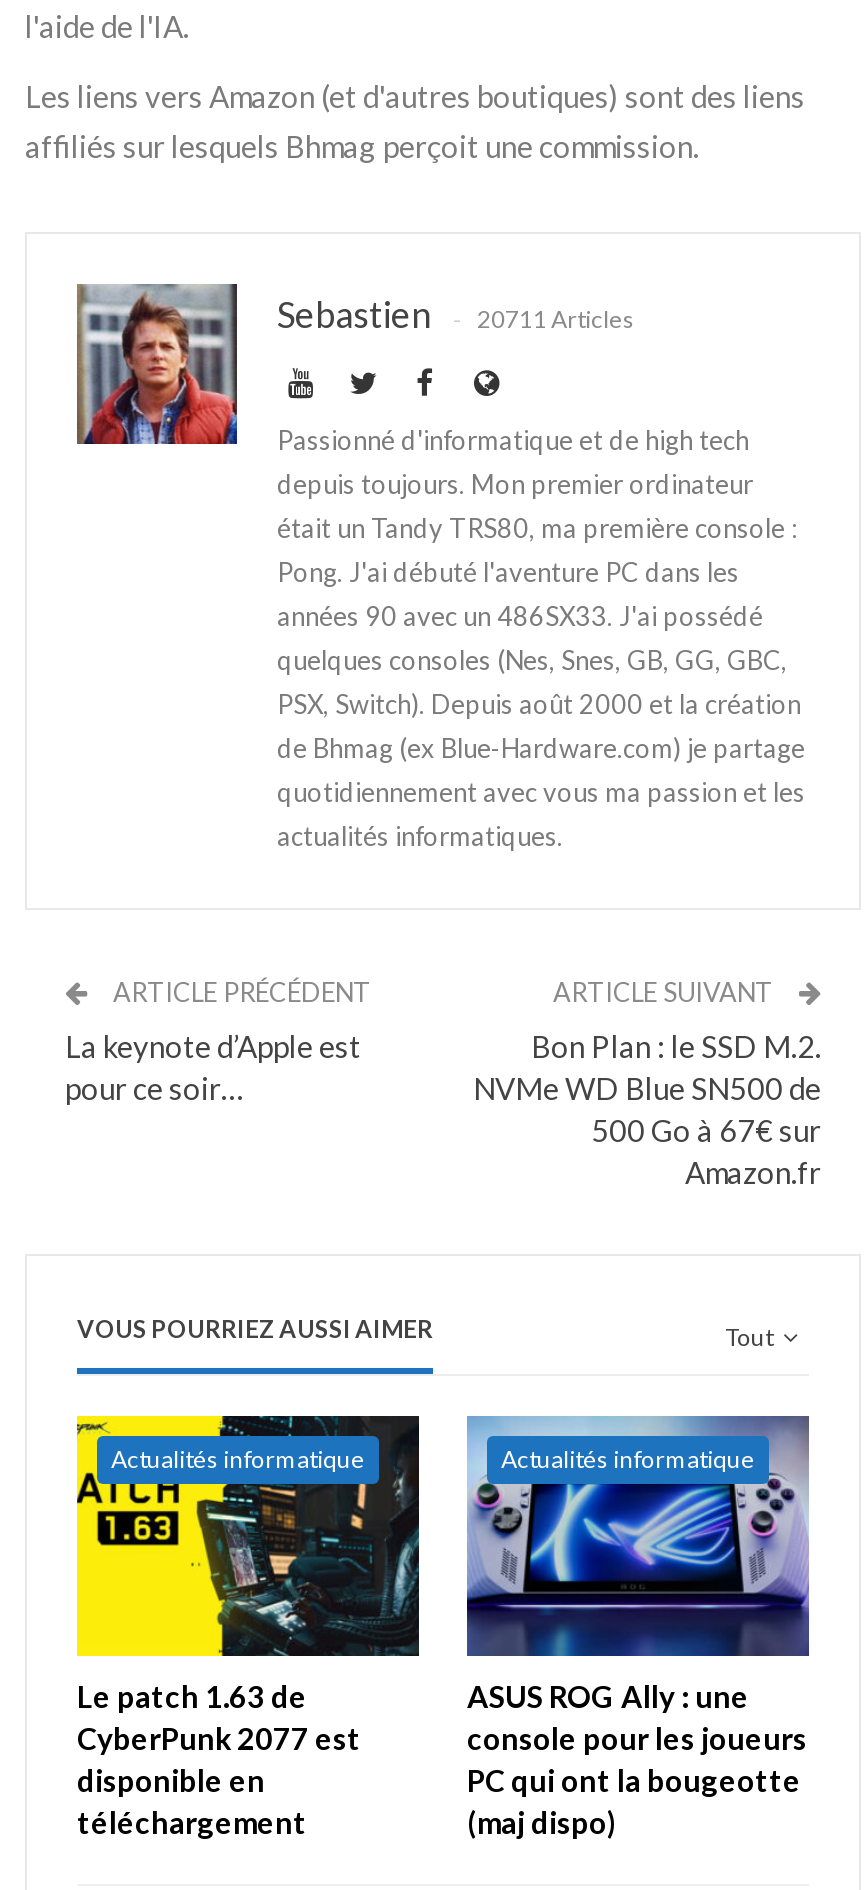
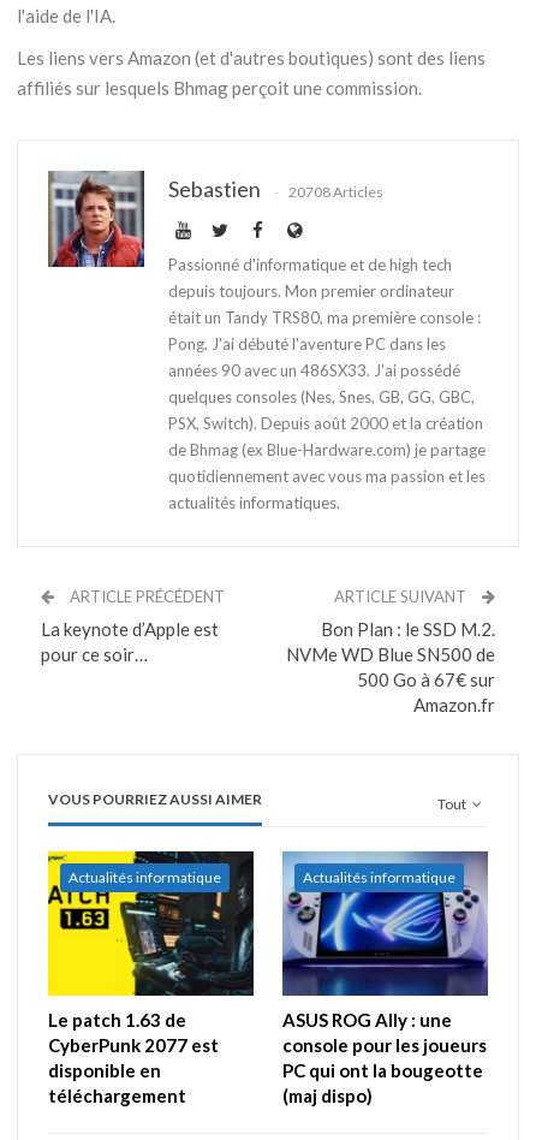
- Sebastien 20711 Articles
+ Sebastien 20708 Articles
